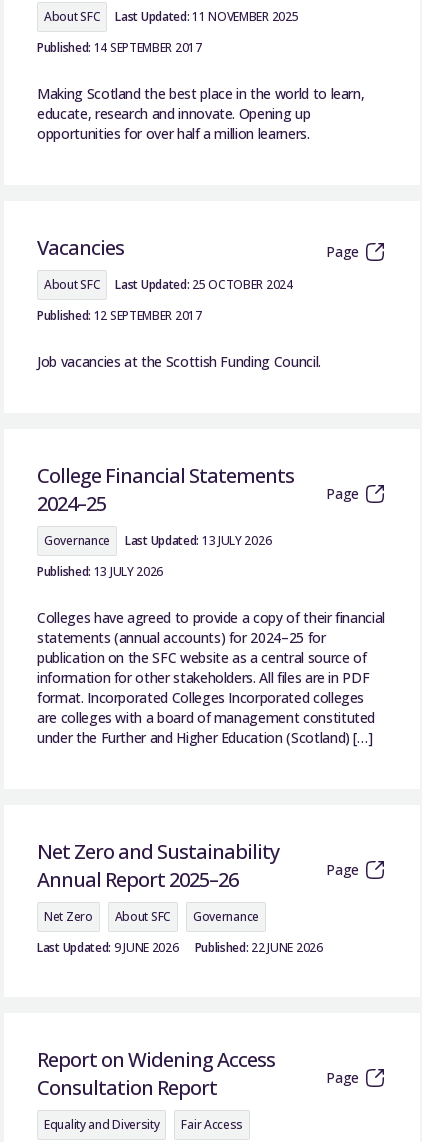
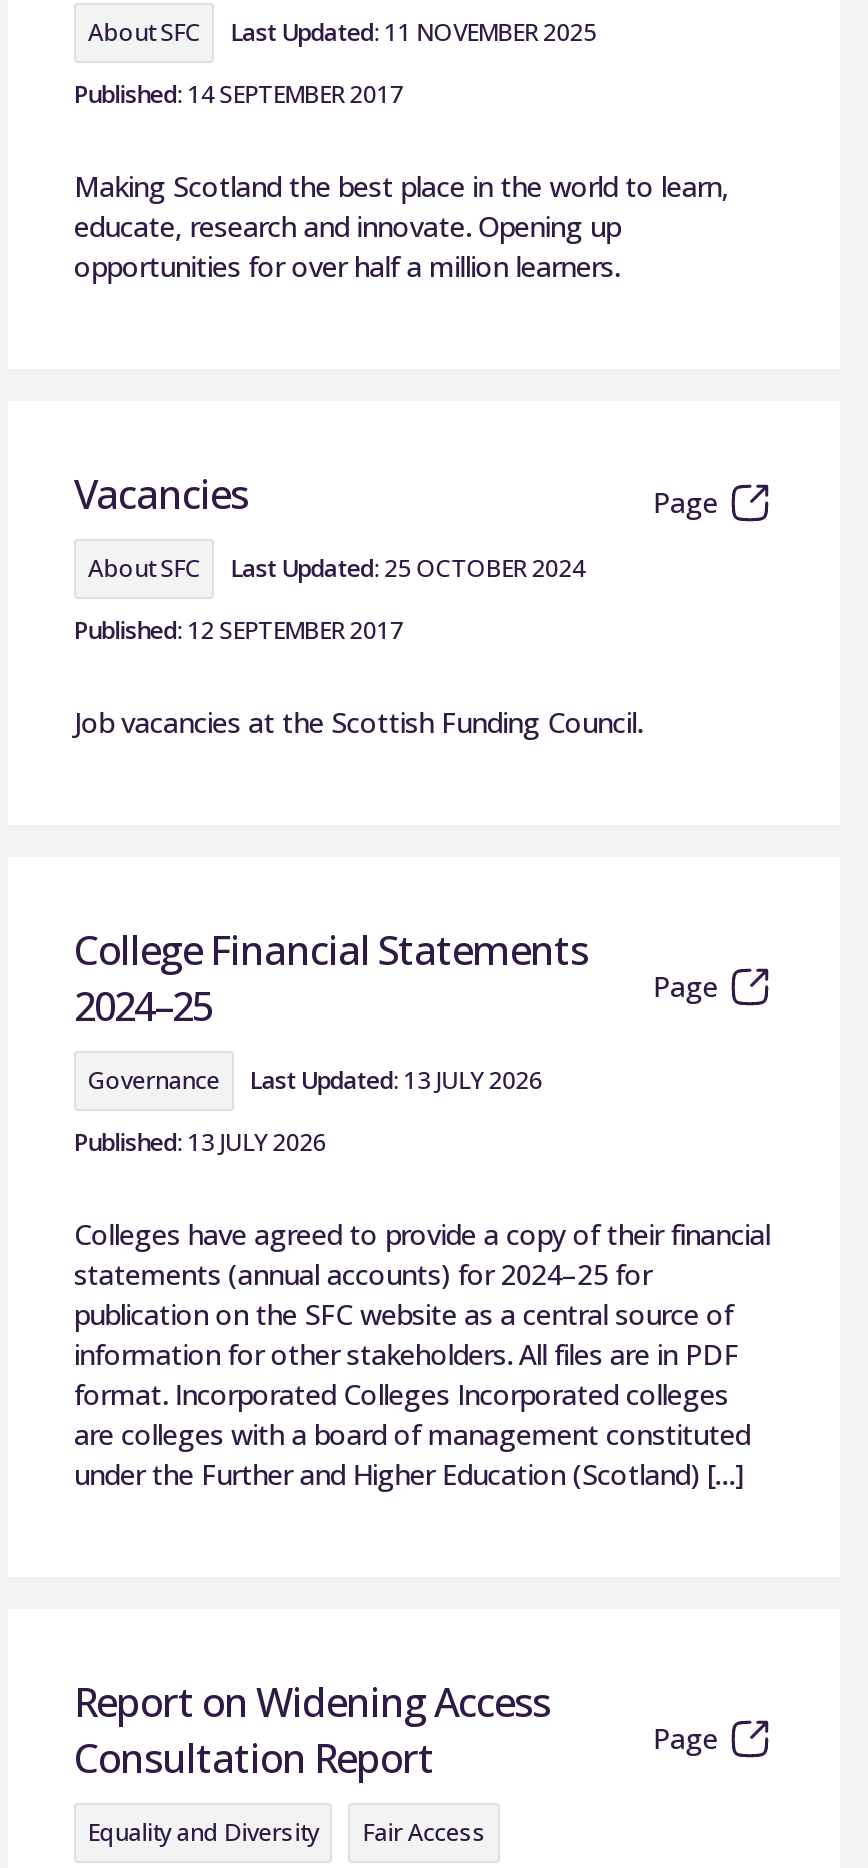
- Net Zero and Sustainability
- Annual Report 2025–26
- Page
- Net Zero
- About SFC
- Governance
- Last Updated: 9 JUNE 2026
- Published: 22 JUNE 2026
